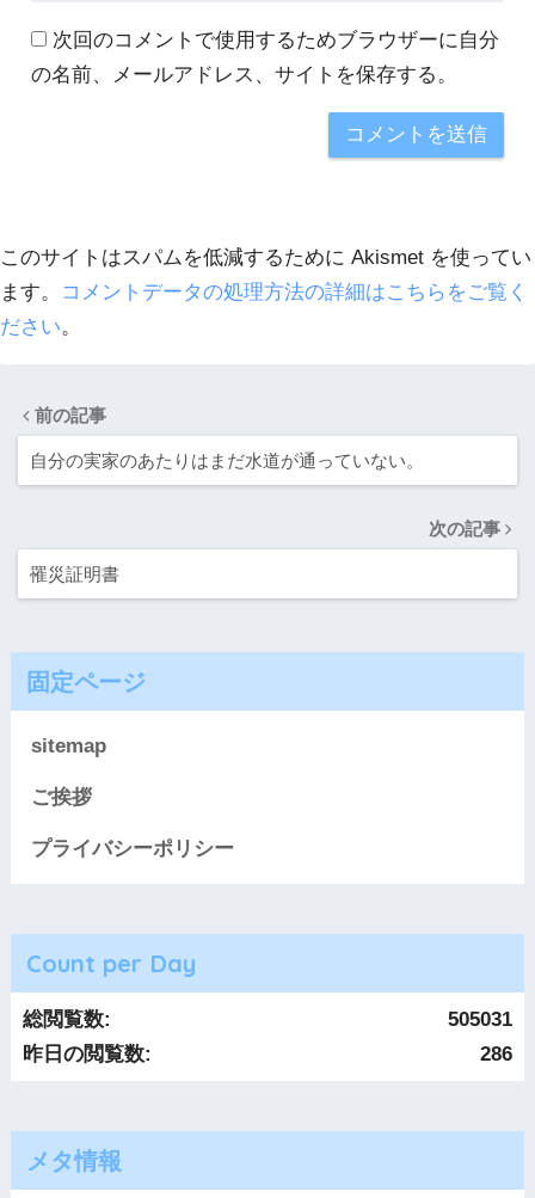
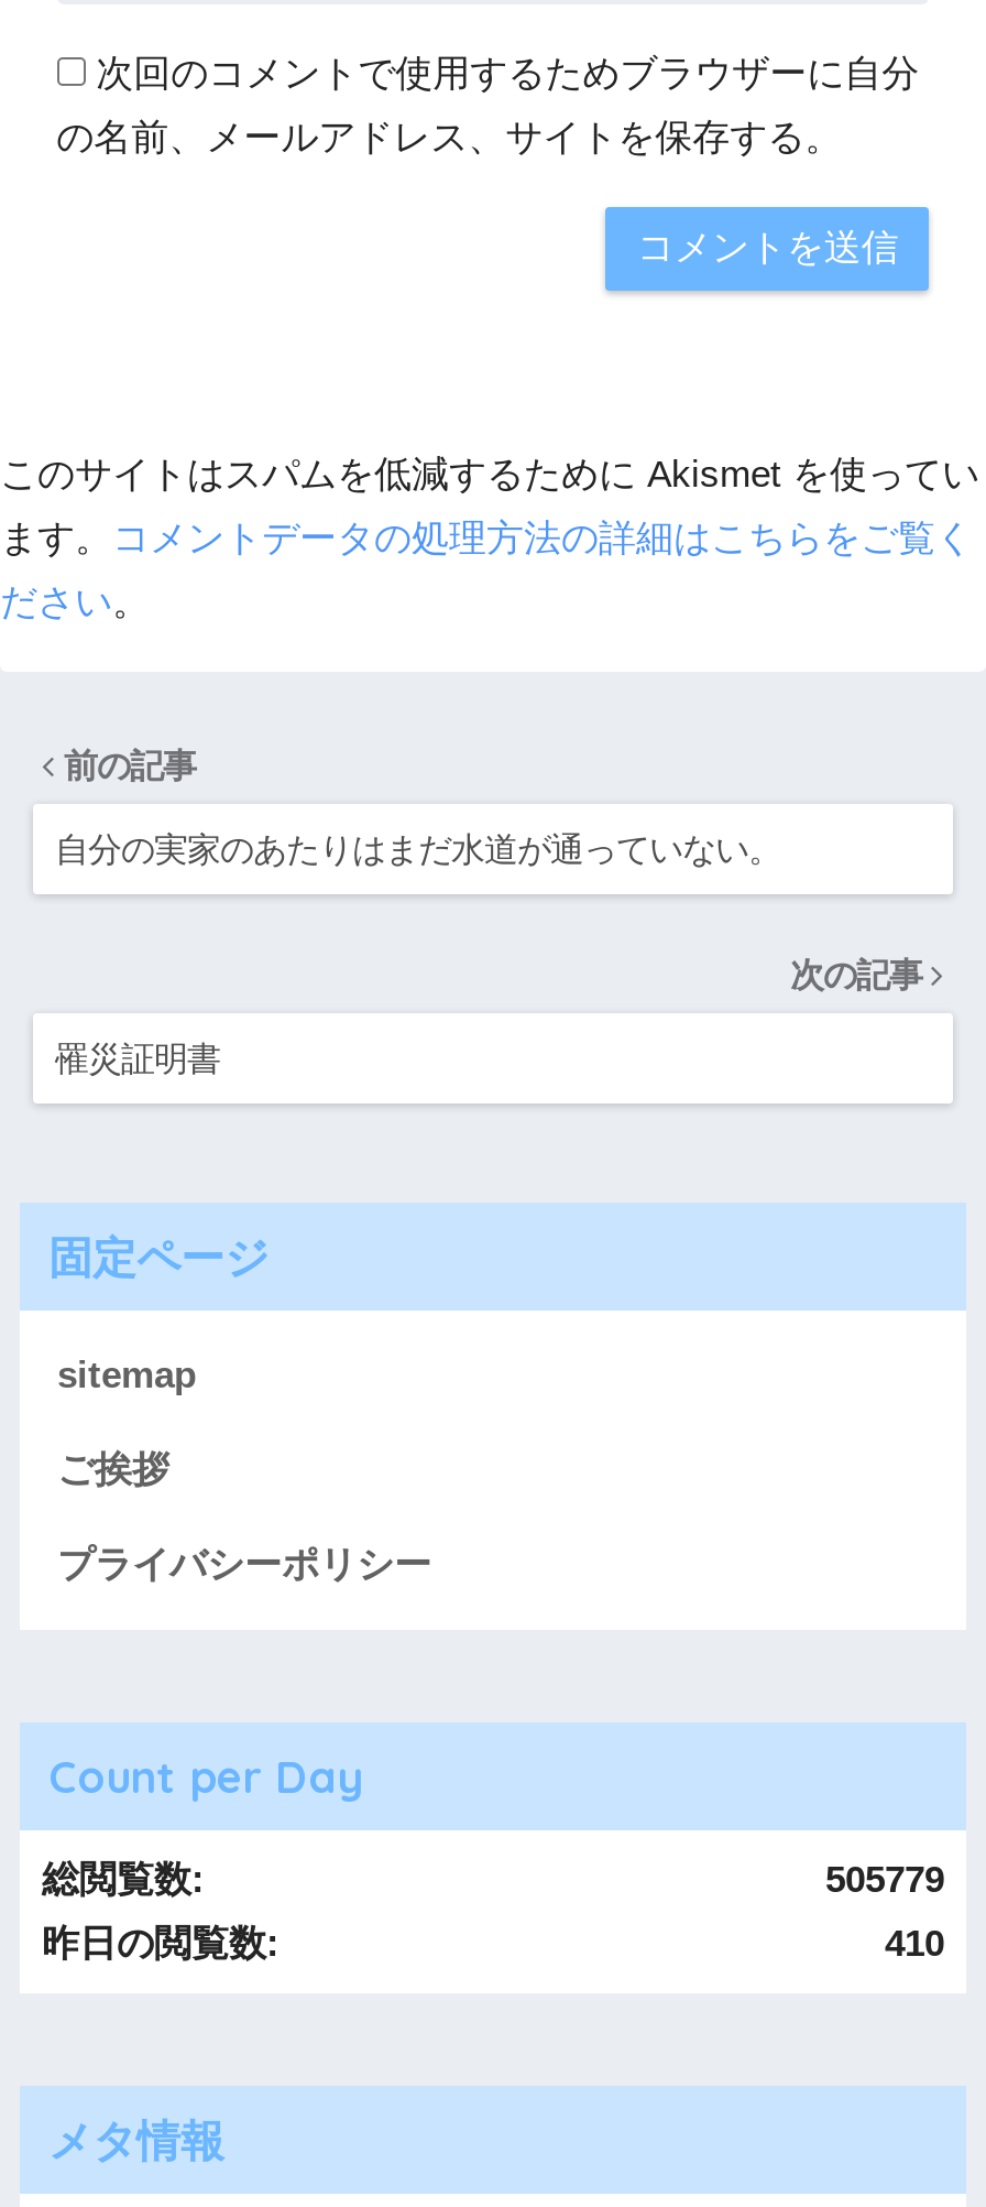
- 505031
+ 505779

- 286
+ 410
